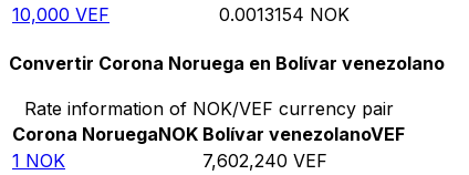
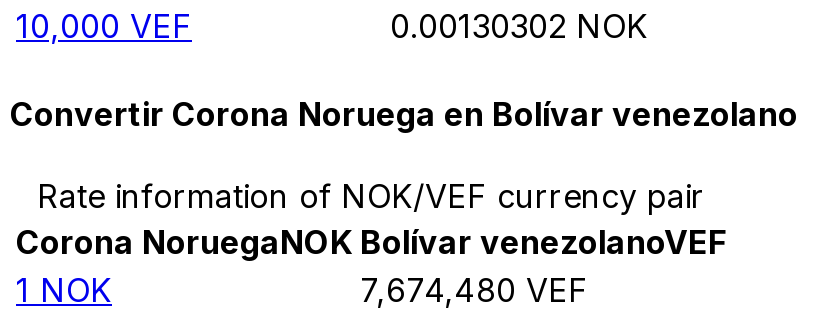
- 0.0013154 NOK
+ 0.00130302 NOK

- 7,602,240 VEF
+ 7,674,480 VEF
